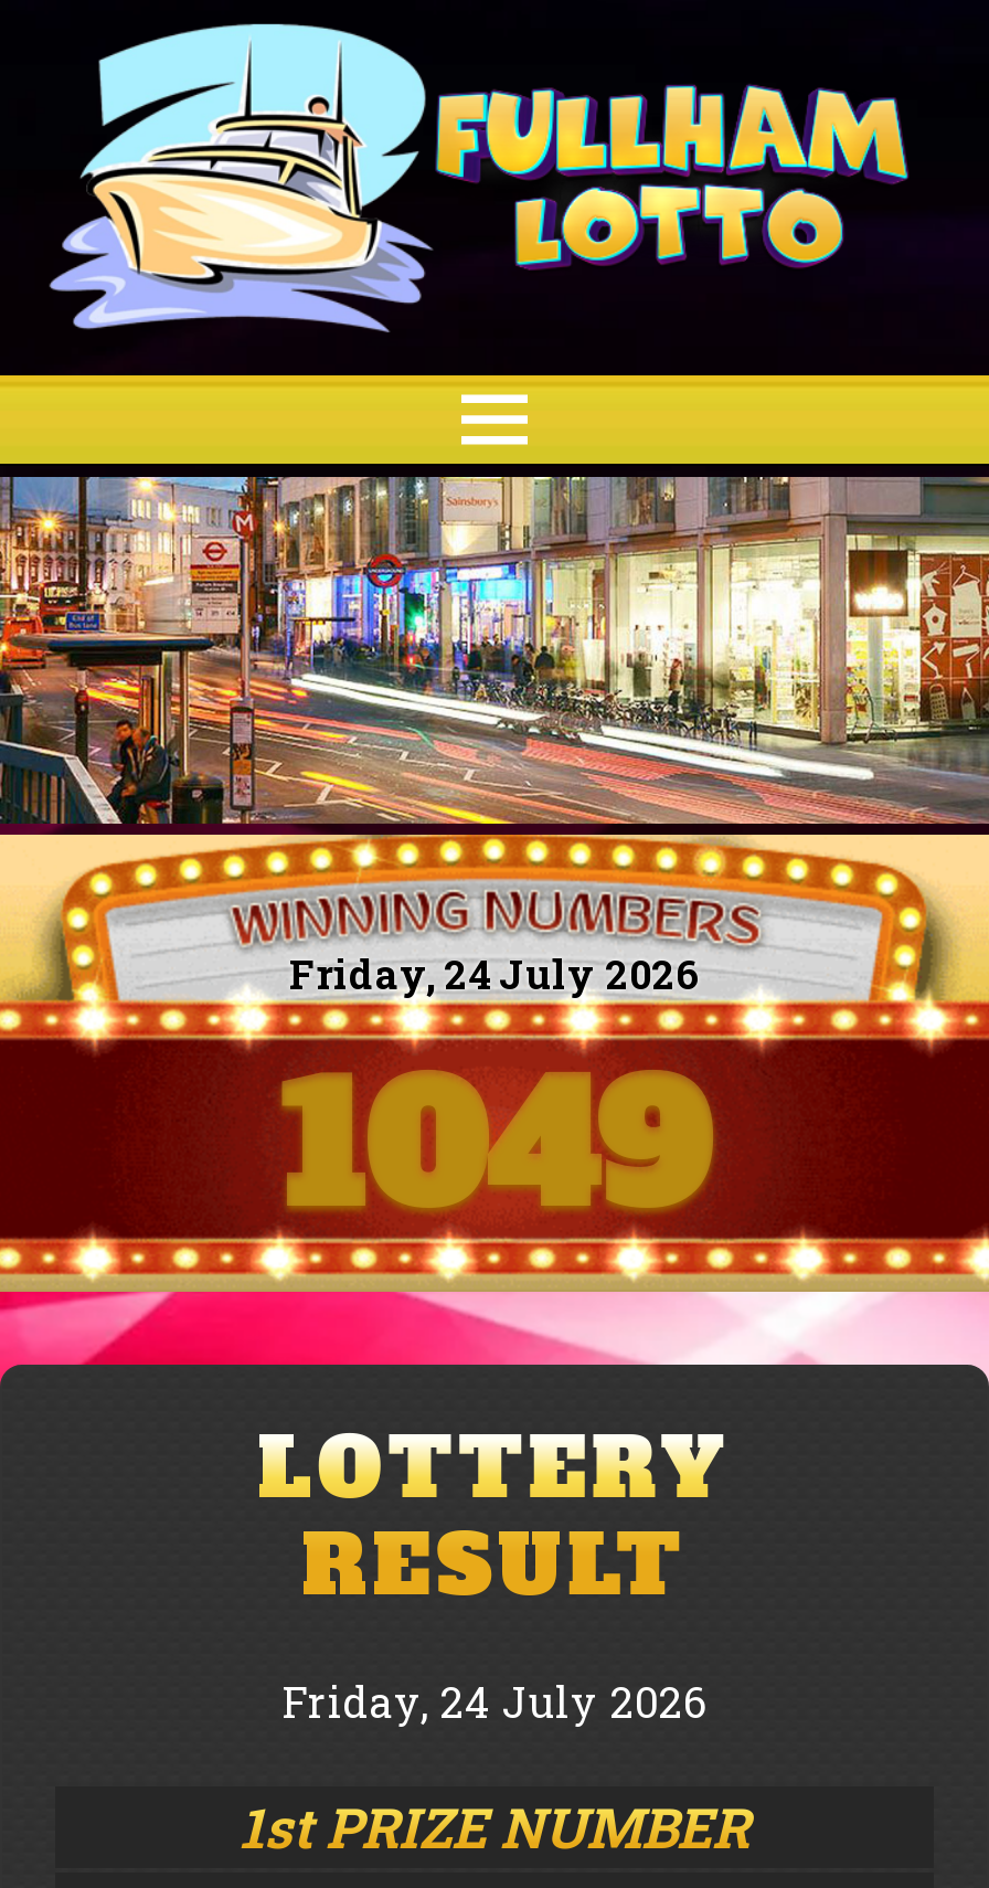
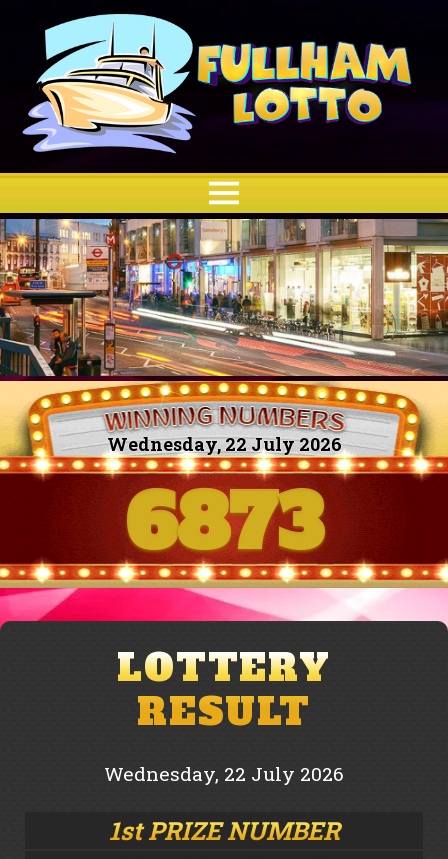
- Friday, 24 July 2026
+ Wednesday, 22 July 2026

- 1049
+ 6873

- Friday, 24 July 2026
+ Wednesday, 22 July 2026
